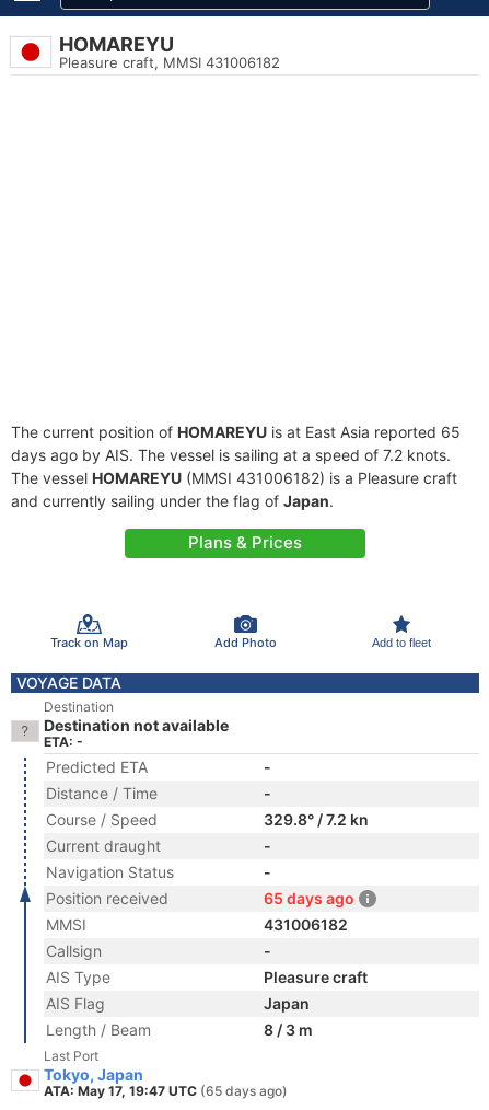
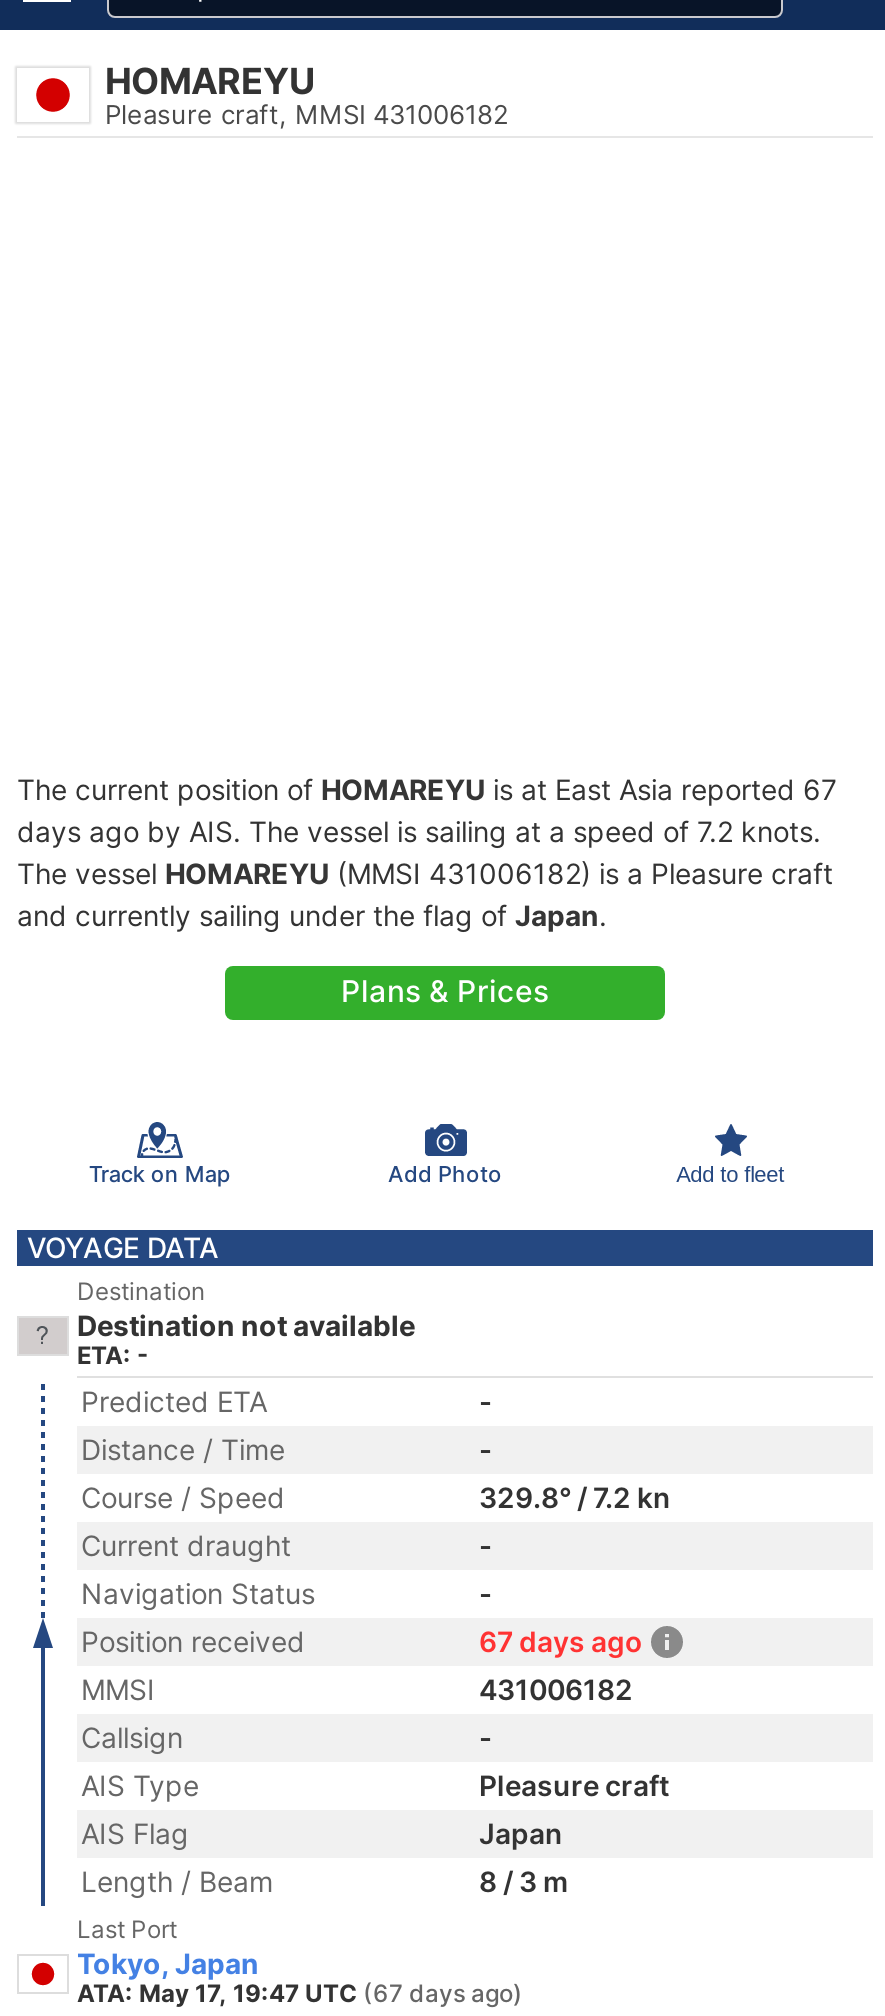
- The current position of HOMAREYU is at East Asia reported 65
+ The current position of HOMAREYU is at East Asia reported 67

- 65 days ago
+ 67 days ago

- ATA: May 17, 19:47 UTC (65 days ago)
+ ATA: May 17, 19:47 UTC (67 days ago)
